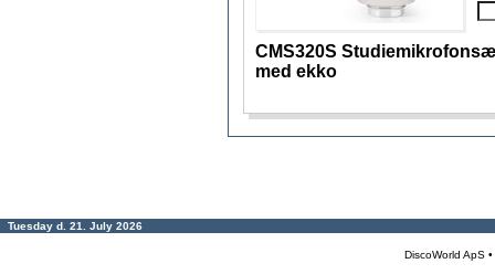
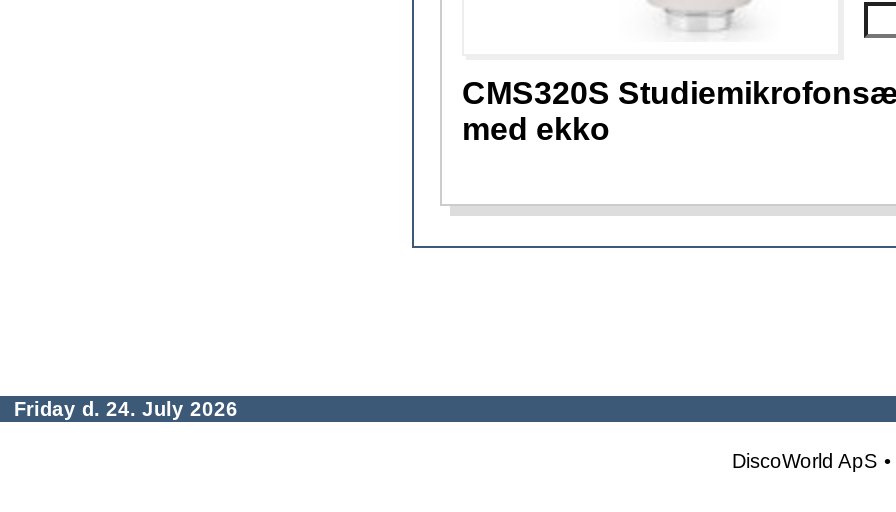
- Tuesday d. 21. July 2026
+ Friday d. 24. July 2026
